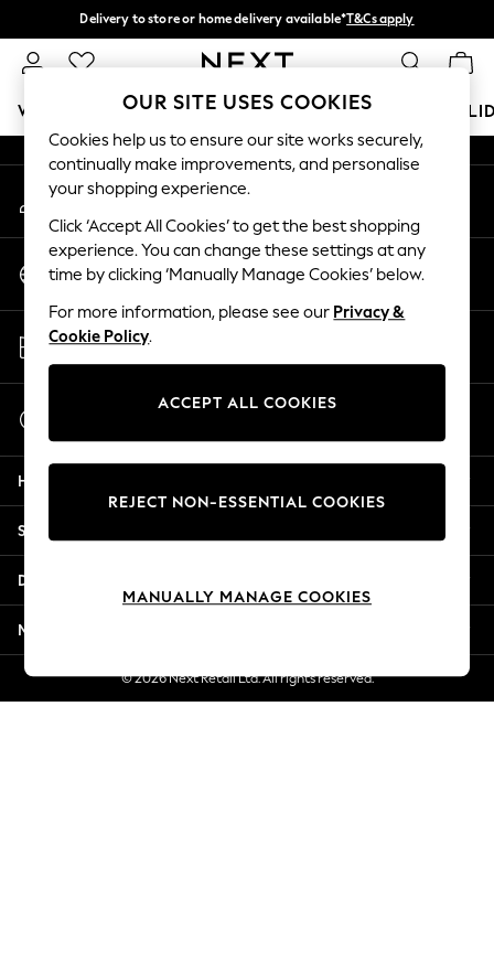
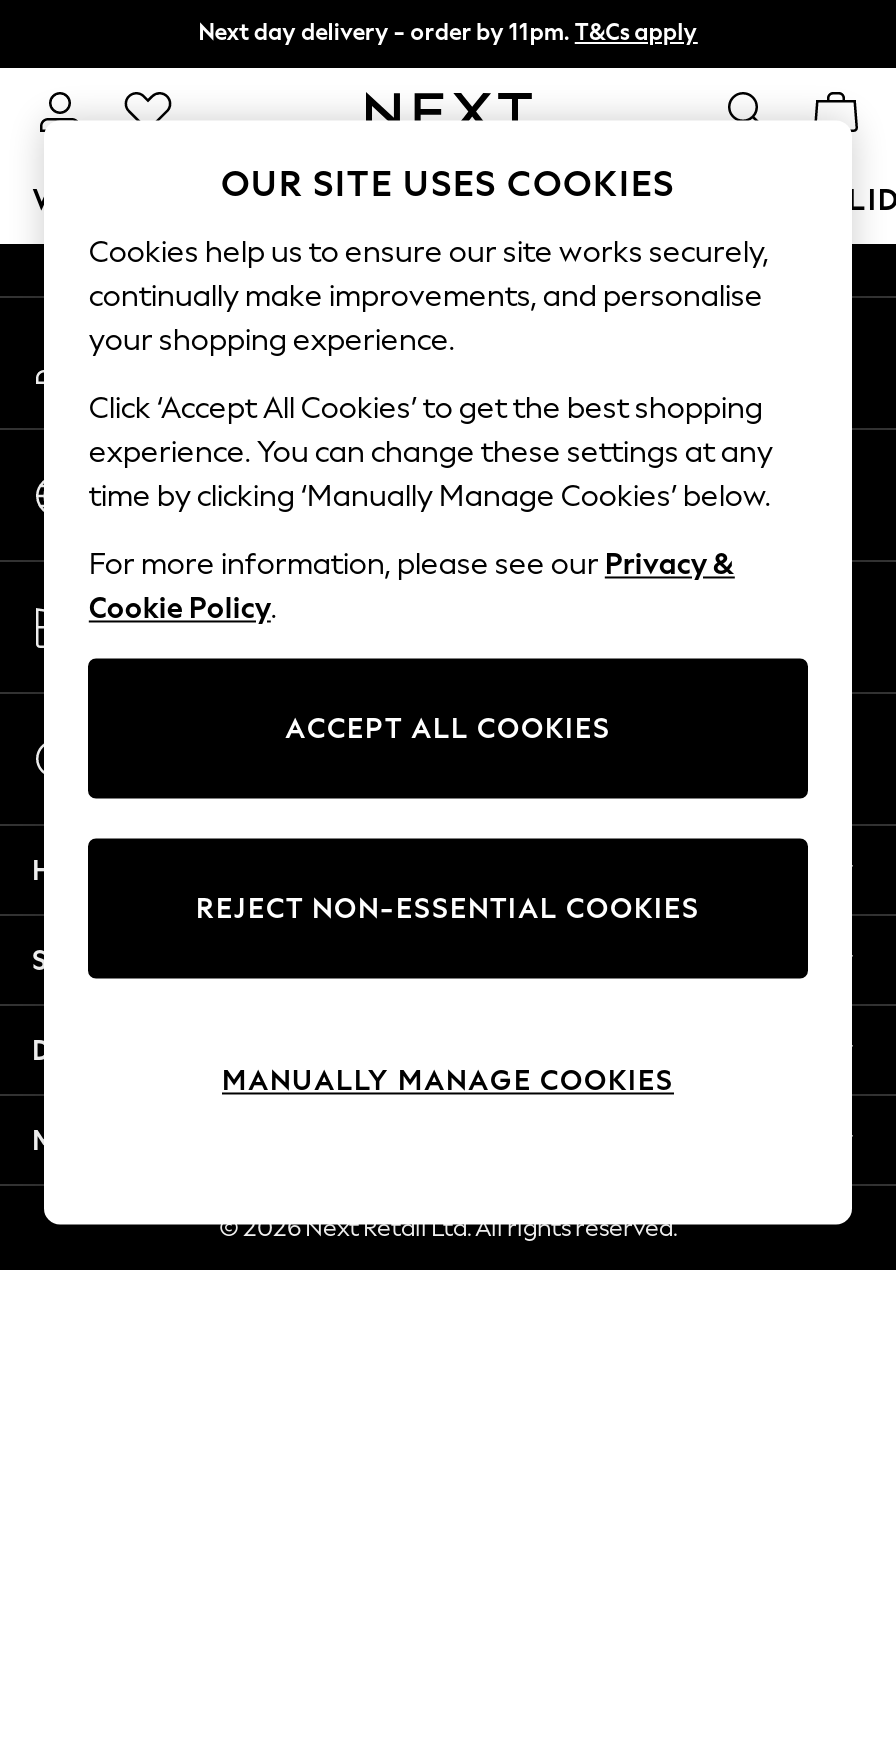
- Delivery to store or home delivery available* T&Cs apply
+ Next day delivery - order by 11pm. T&Cs apply
